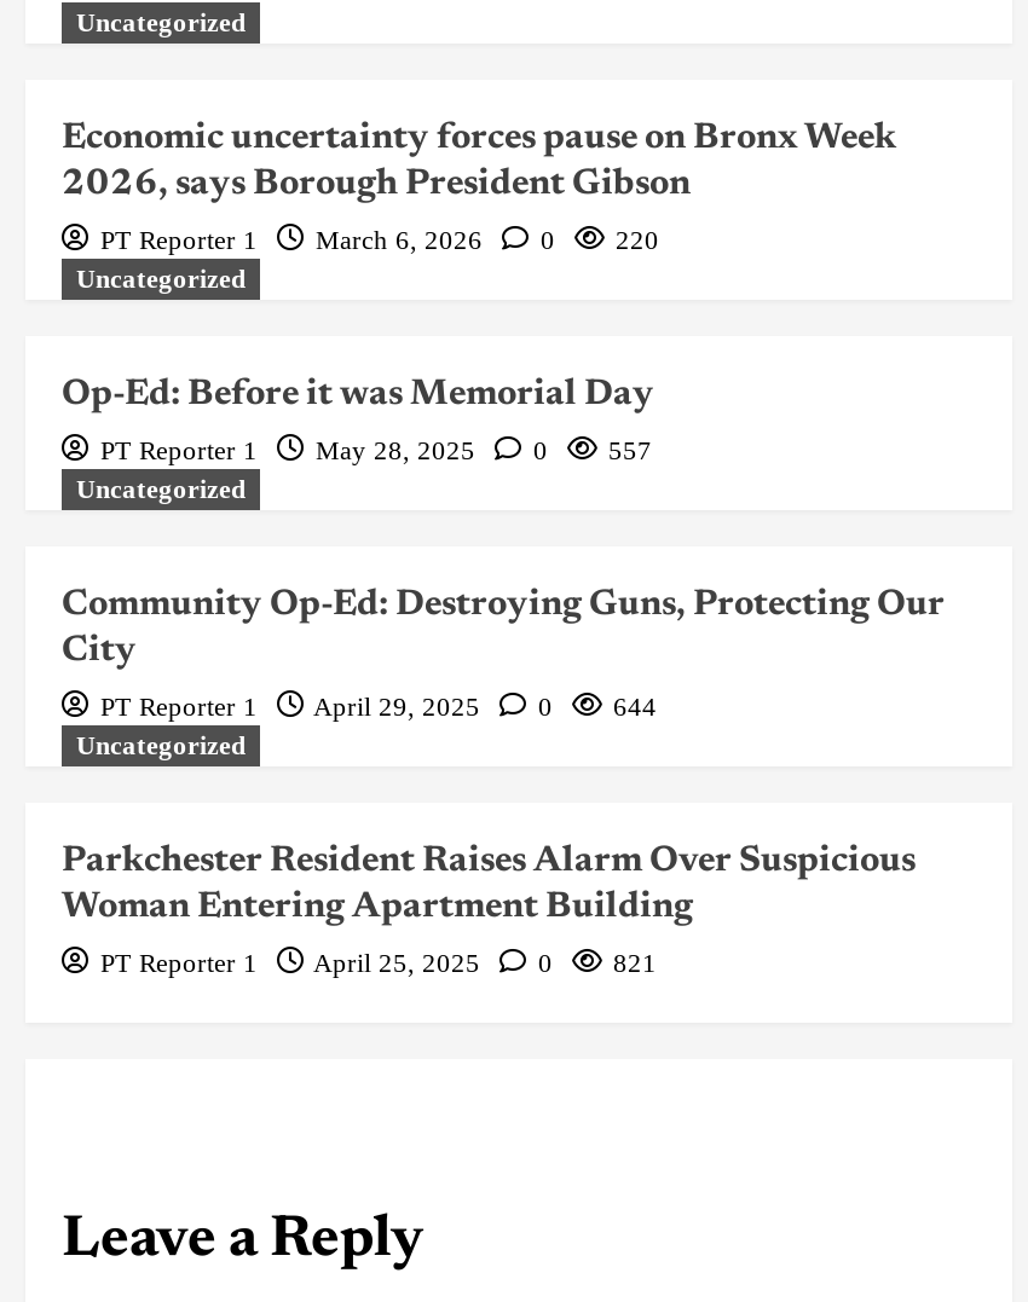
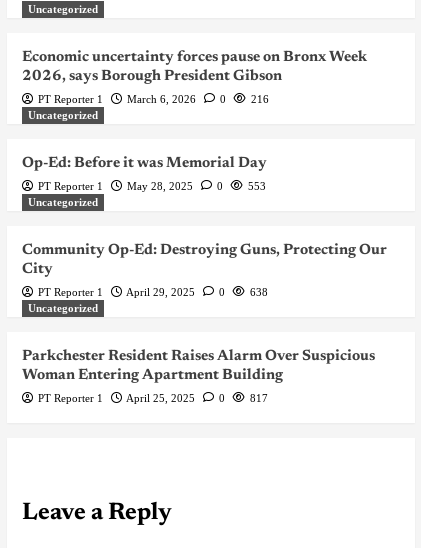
- 220
+ 216

- 557
+ 553

- 644
+ 638

- 821
+ 817
